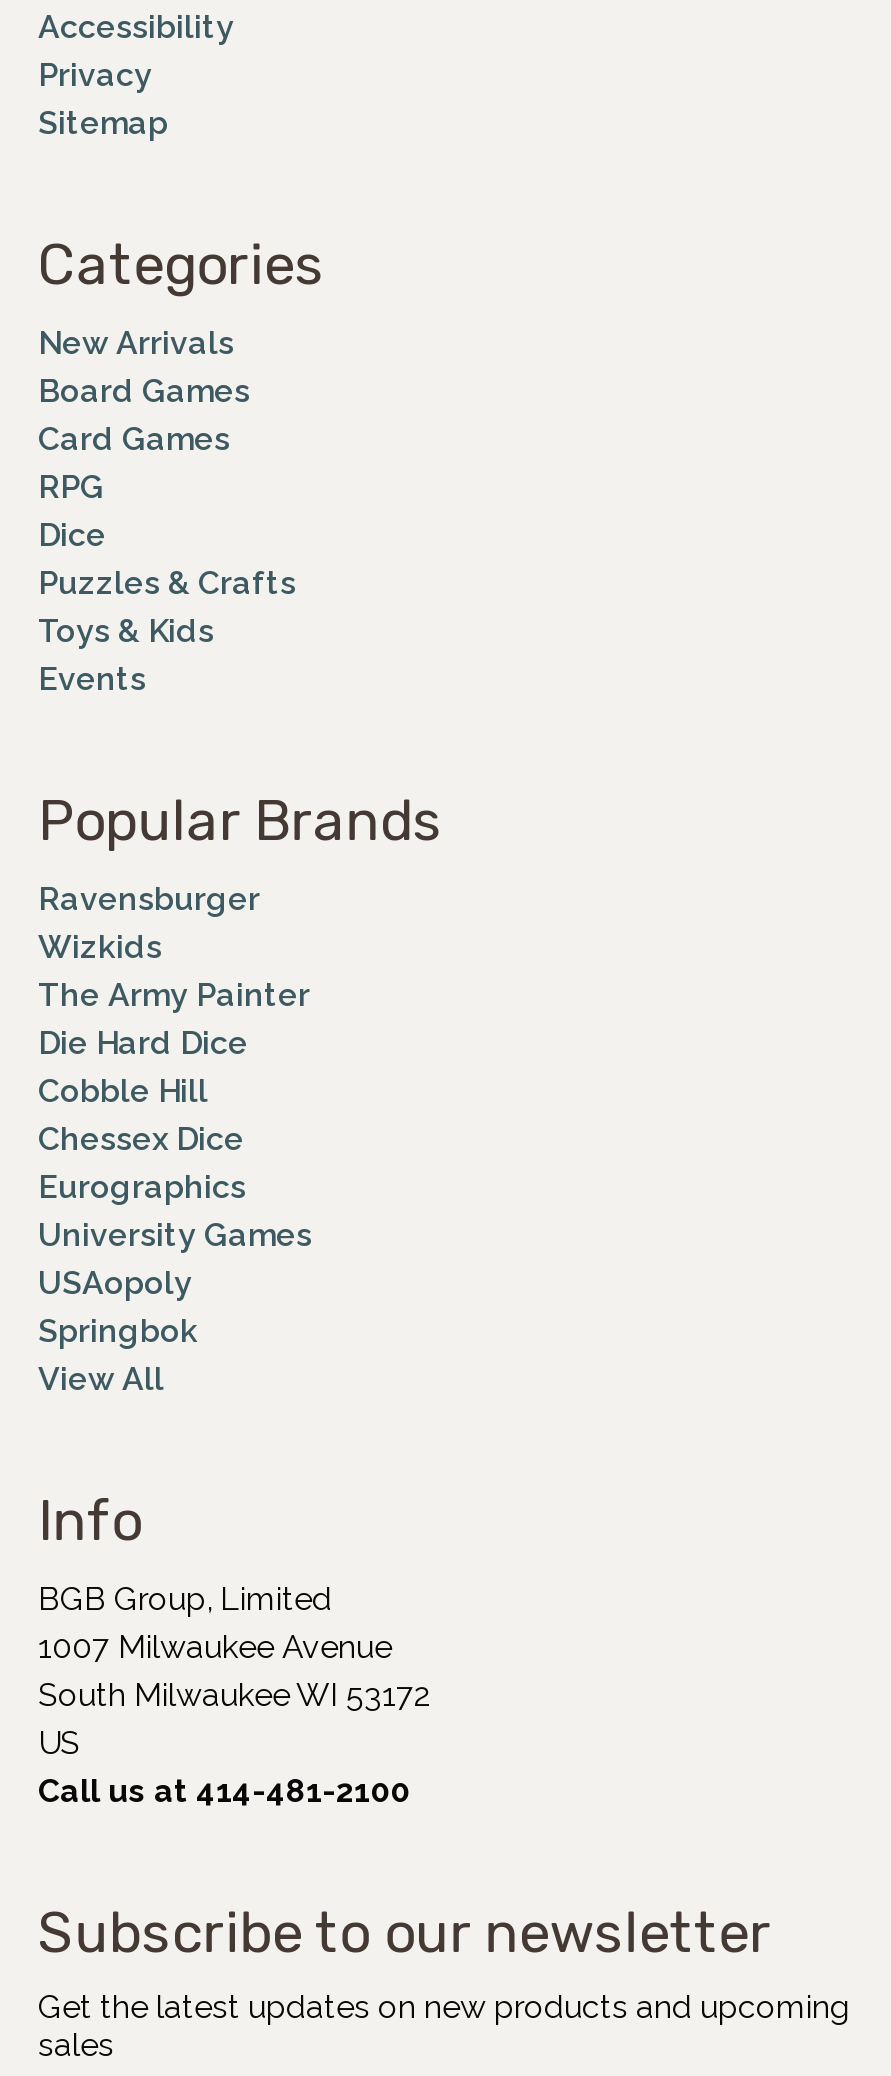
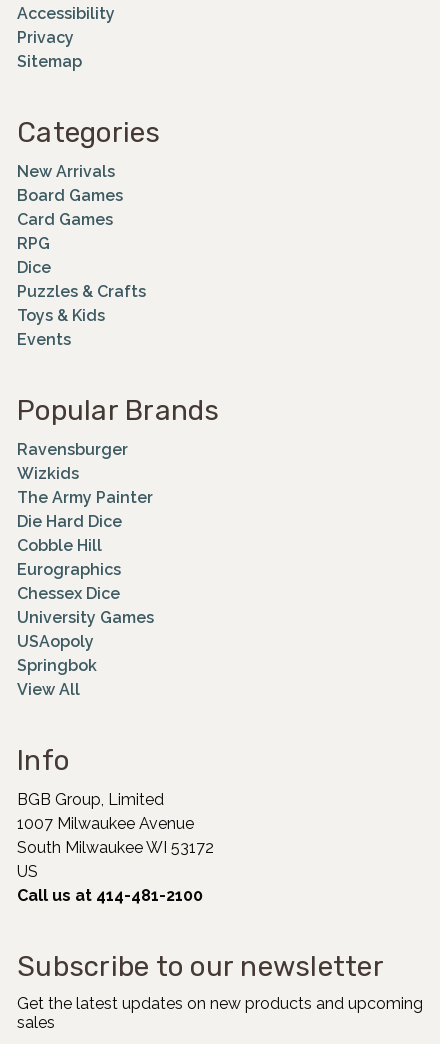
moved down: Chessex Dice

moved up: Eurographics
